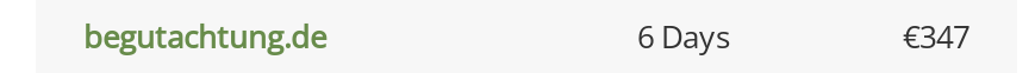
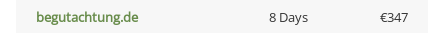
- 6 Days
+ 8 Days
